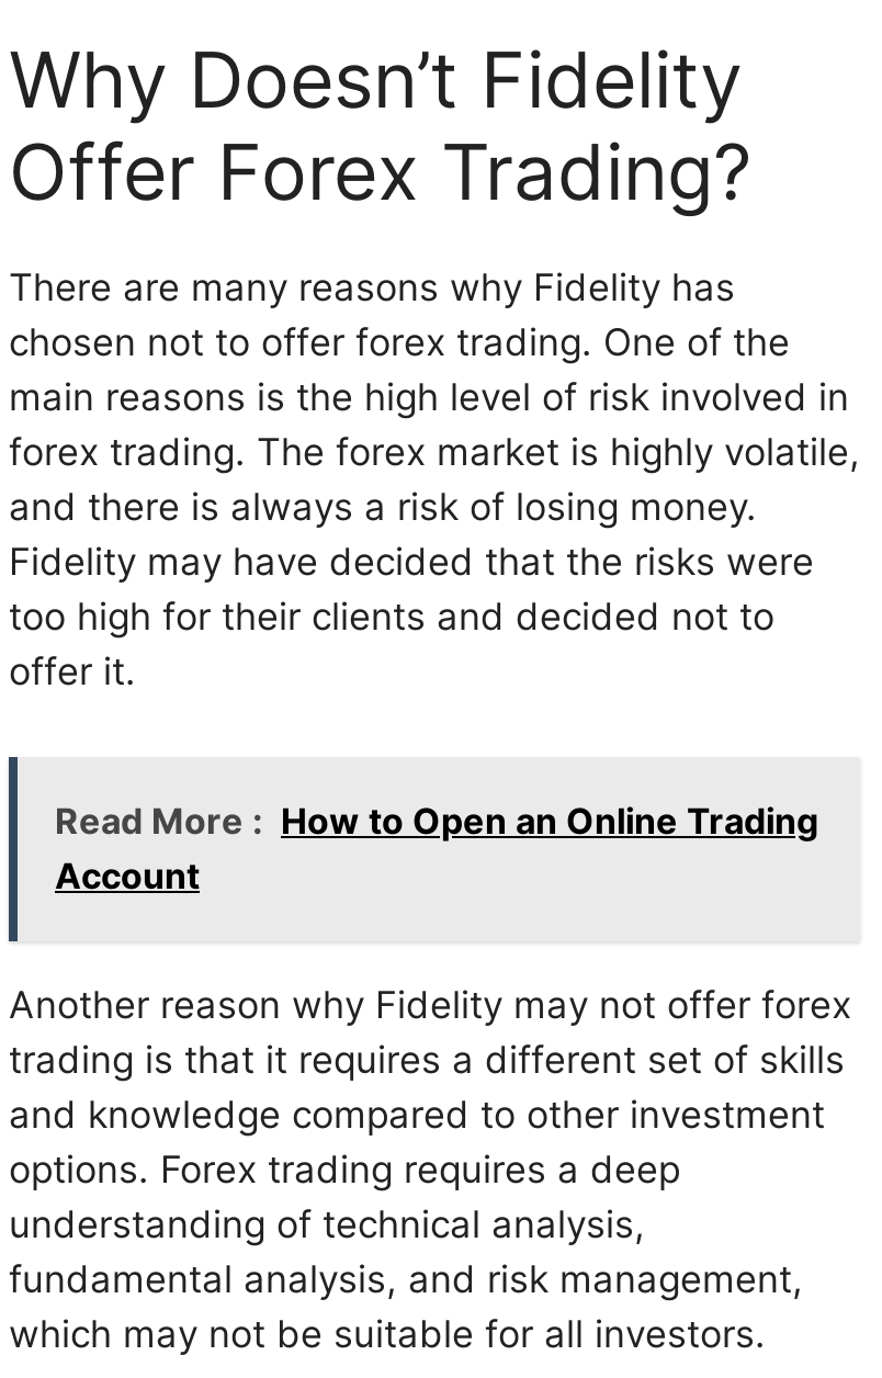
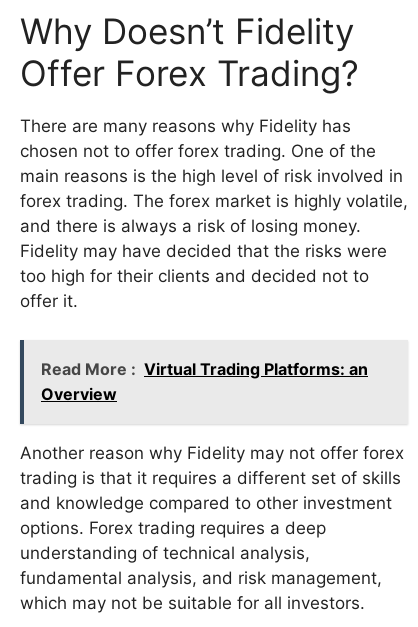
- Read More : How to Open an Online Trading
- Account
+ Read More : Virtual Trading Platforms: an
+ Overview
